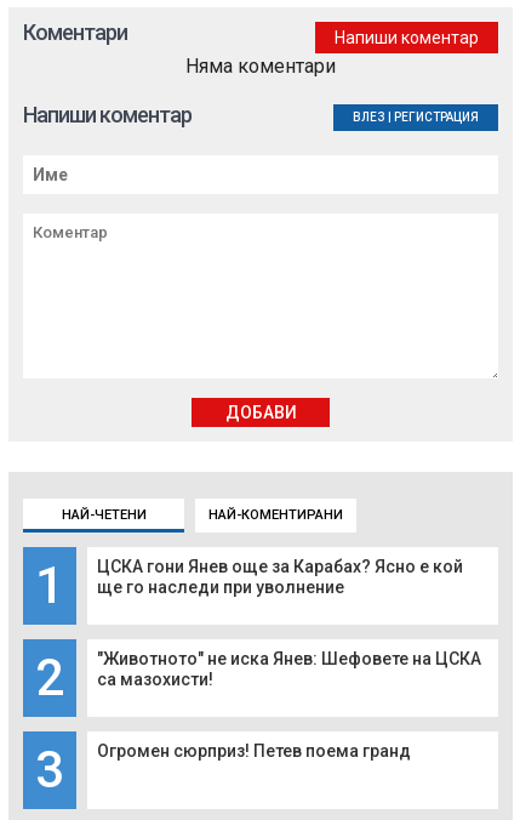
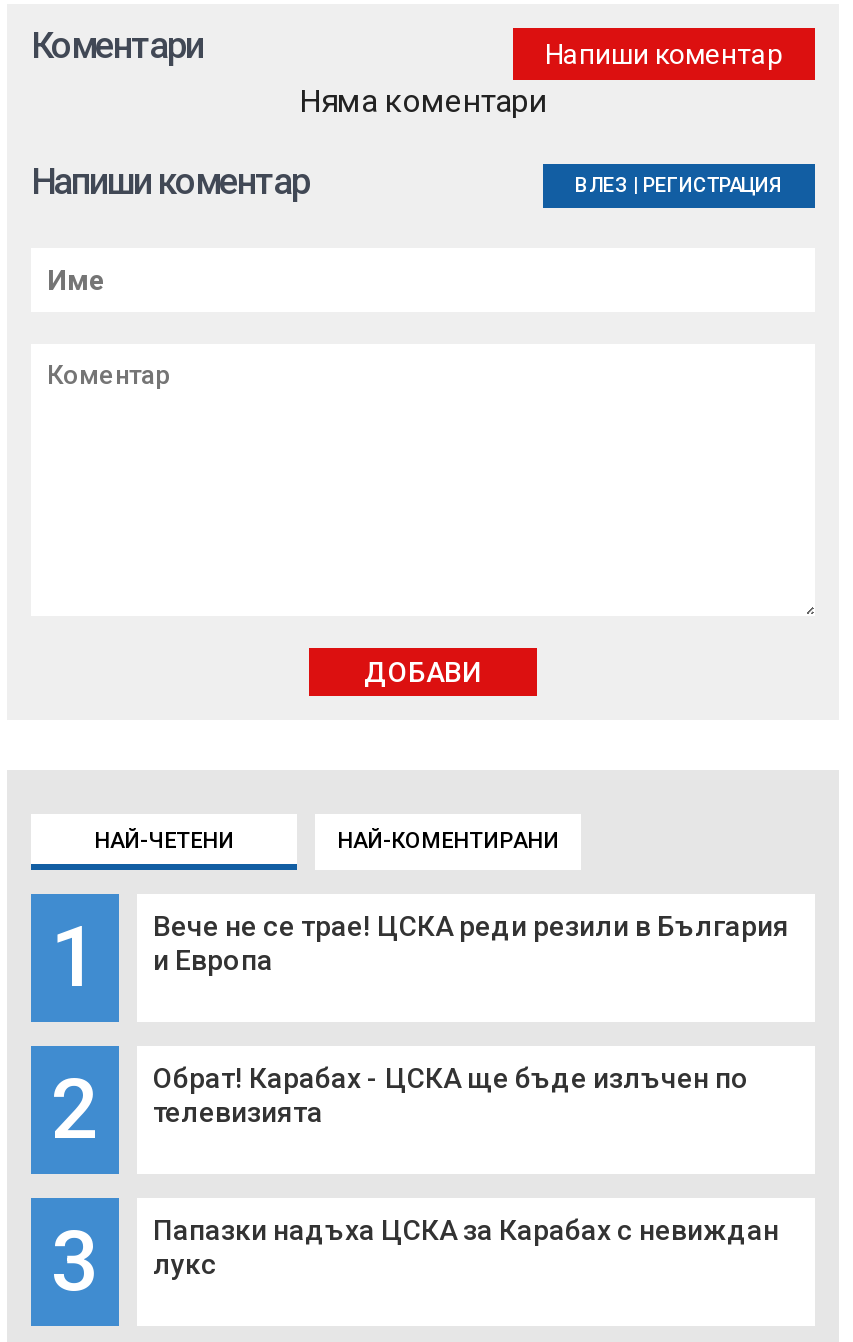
- ЦСКА гони Янев още за Карабах? Ясно е кой
- ще го наследи при уволнение
+ Вече не се трае! ЦСКА реди резили в България
+ и Европа

- "Животното" не иска Янев: Шефовете на ЦСКА
- са мазохисти!
+ Обрат! Карабах - ЦСКА ще бъде излъчен по
+ телевизията

- Огромен сюрприз! Петев поема гранд
+ Папазки надъха ЦСКА за Карабах с невиждан
+ лукс
